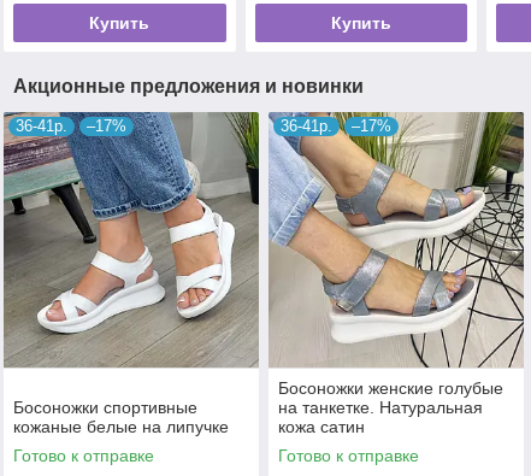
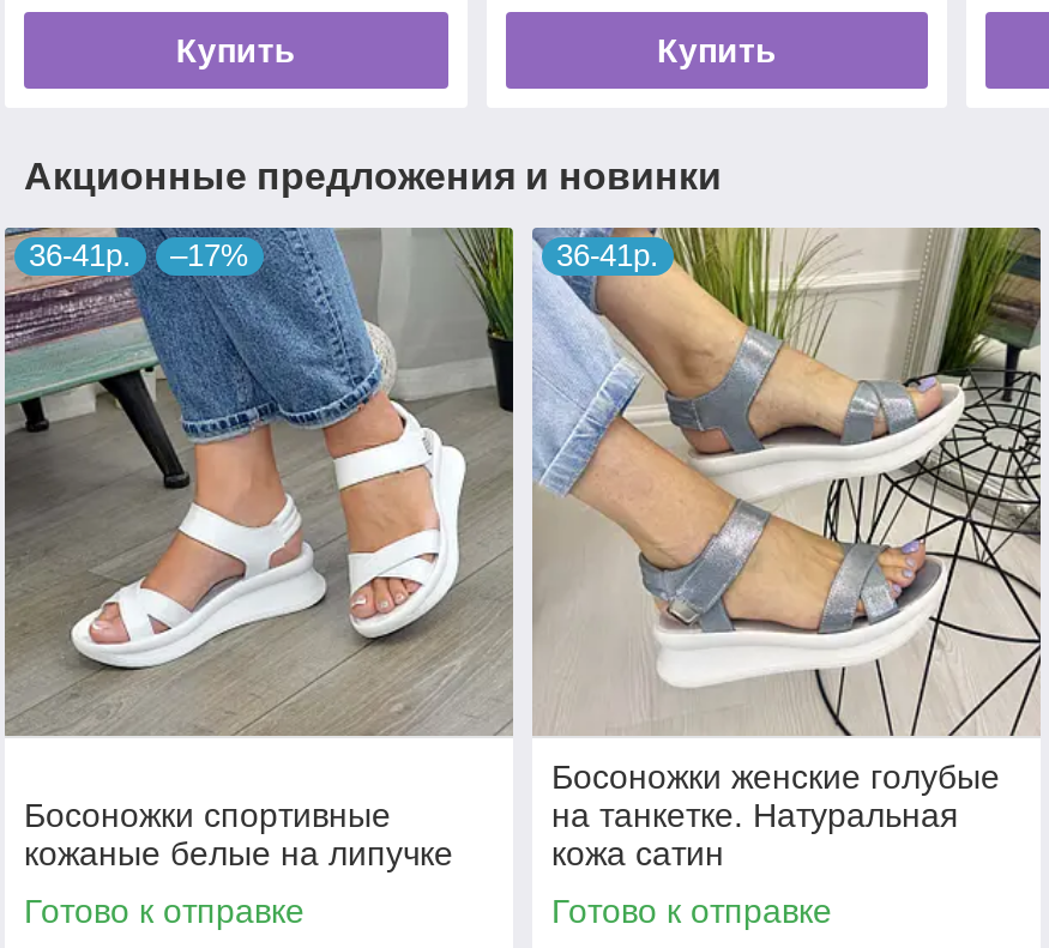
- –17%
